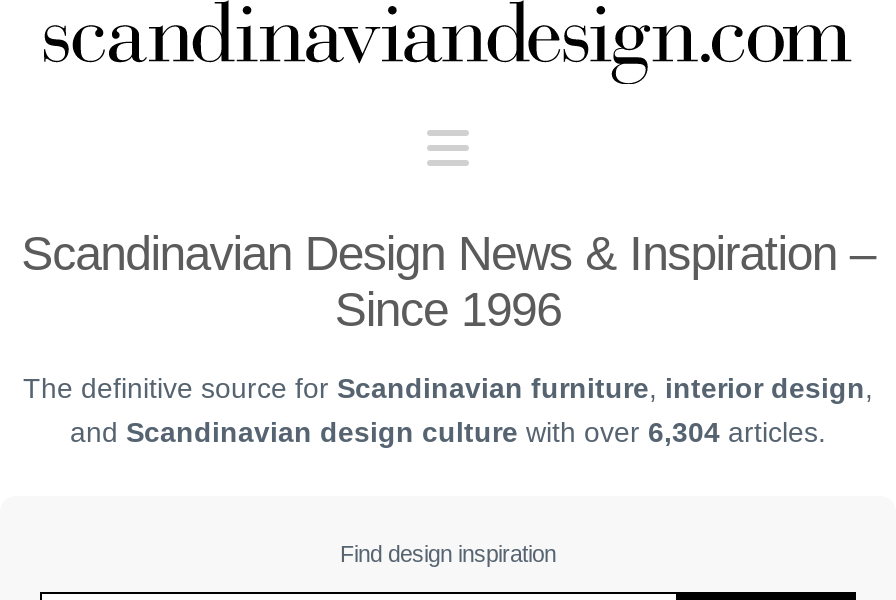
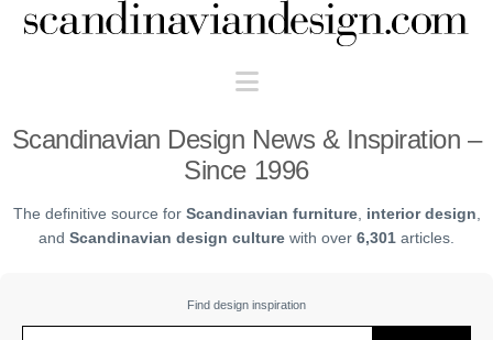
- and Scandinavian design culture with over 6,304 articles.
+ and Scandinavian design culture with over 6,301 articles.
